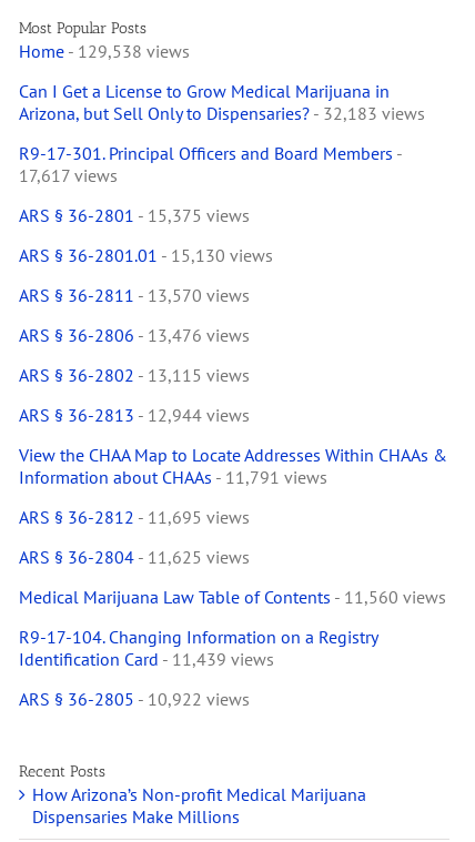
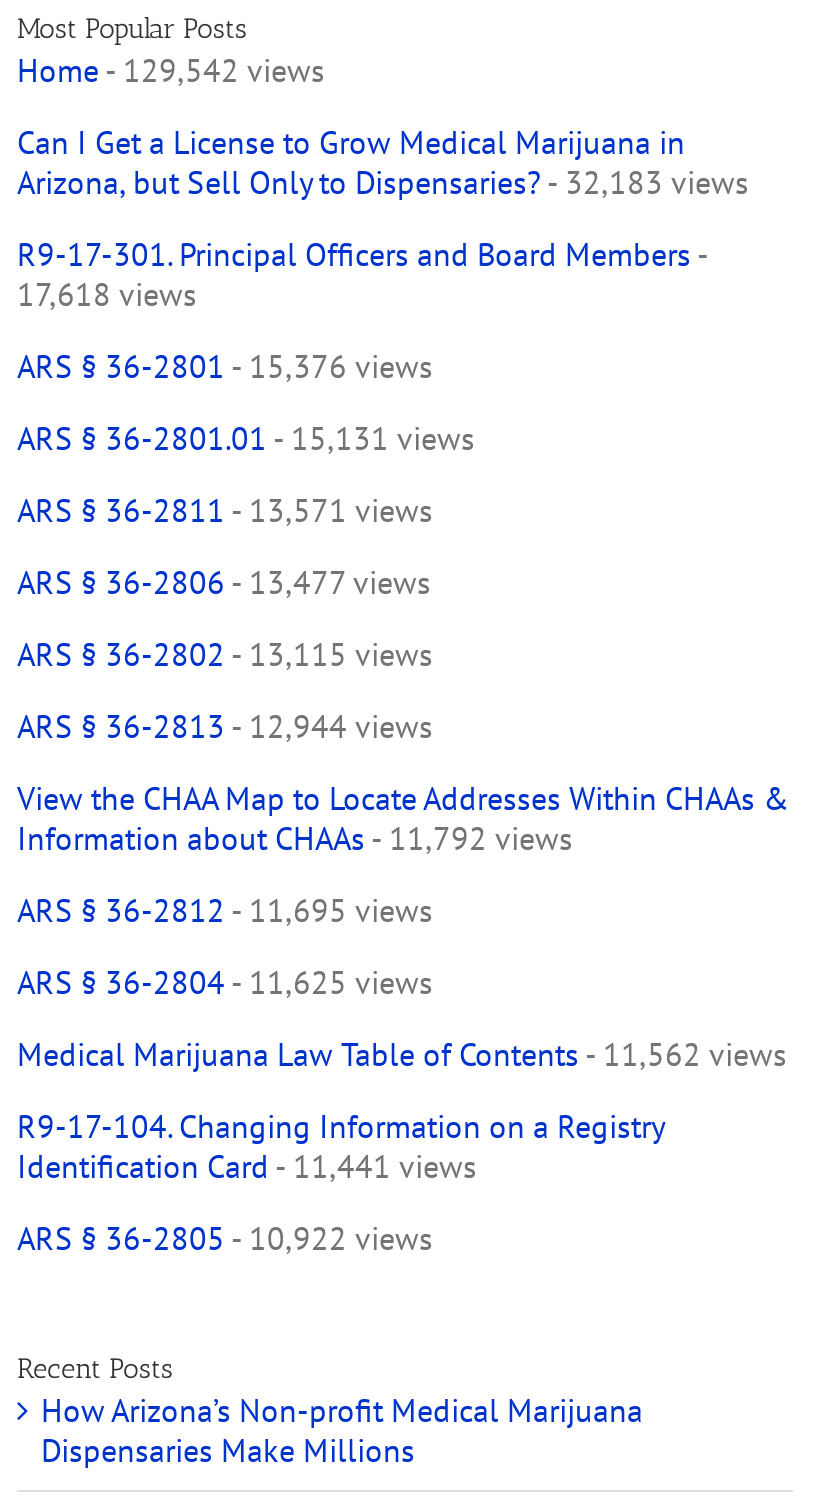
- Home - 129,538 views
+ Home - 129,542 views

- 17,617 views
+ 17,618 views

- ARS § 36-2801 - 15,375 views
+ ARS § 36-2801 - 15,376 views

- ARS § 36-2801.01 - 15,130 views
+ ARS § 36-2801.01 - 15,131 views

- ARS § 36-2811 - 13,570 views
+ ARS § 36-2811 - 13,571 views

- ARS § 36-2806 - 13,476 views
+ ARS § 36-2806 - 13,477 views

- Information about CHAAs - 11,791 views
+ Information about CHAAs - 11,792 views

- Medical Marijuana Law Table of Contents - 11,560 views
+ Medical Marijuana Law Table of Contents - 11,562 views

- Identification Card - 11,439 views
+ Identification Card - 11,441 views
